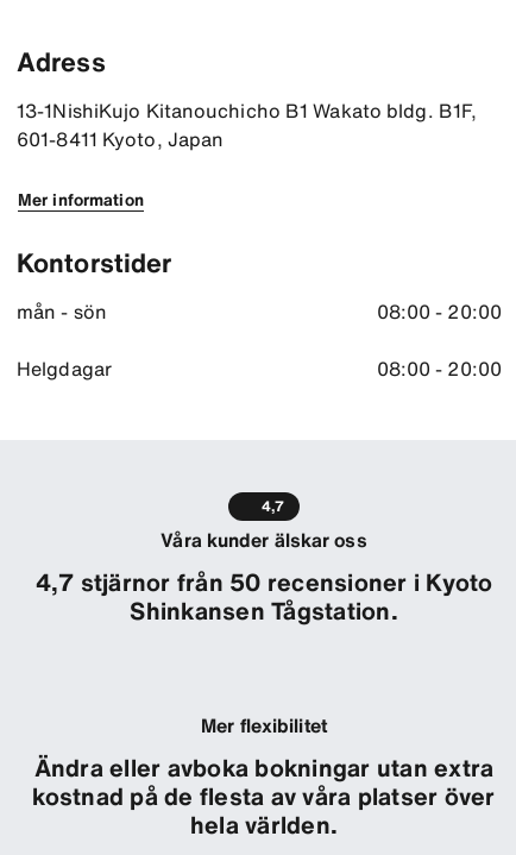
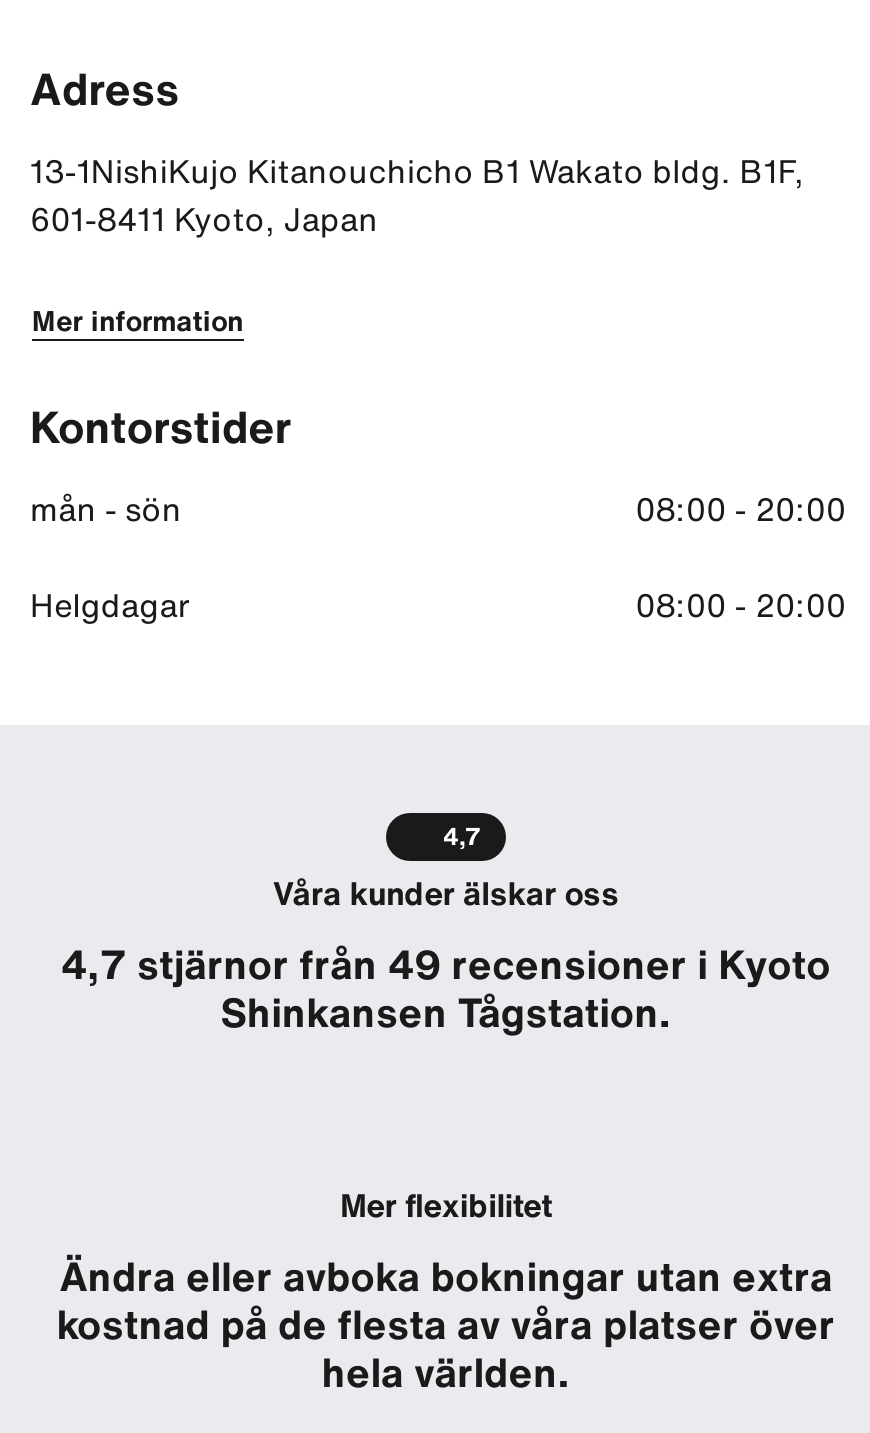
- 4,7 stjärnor från 50 recensioner i Kyoto
+ 4,7 stjärnor från 49 recensioner i Kyoto
